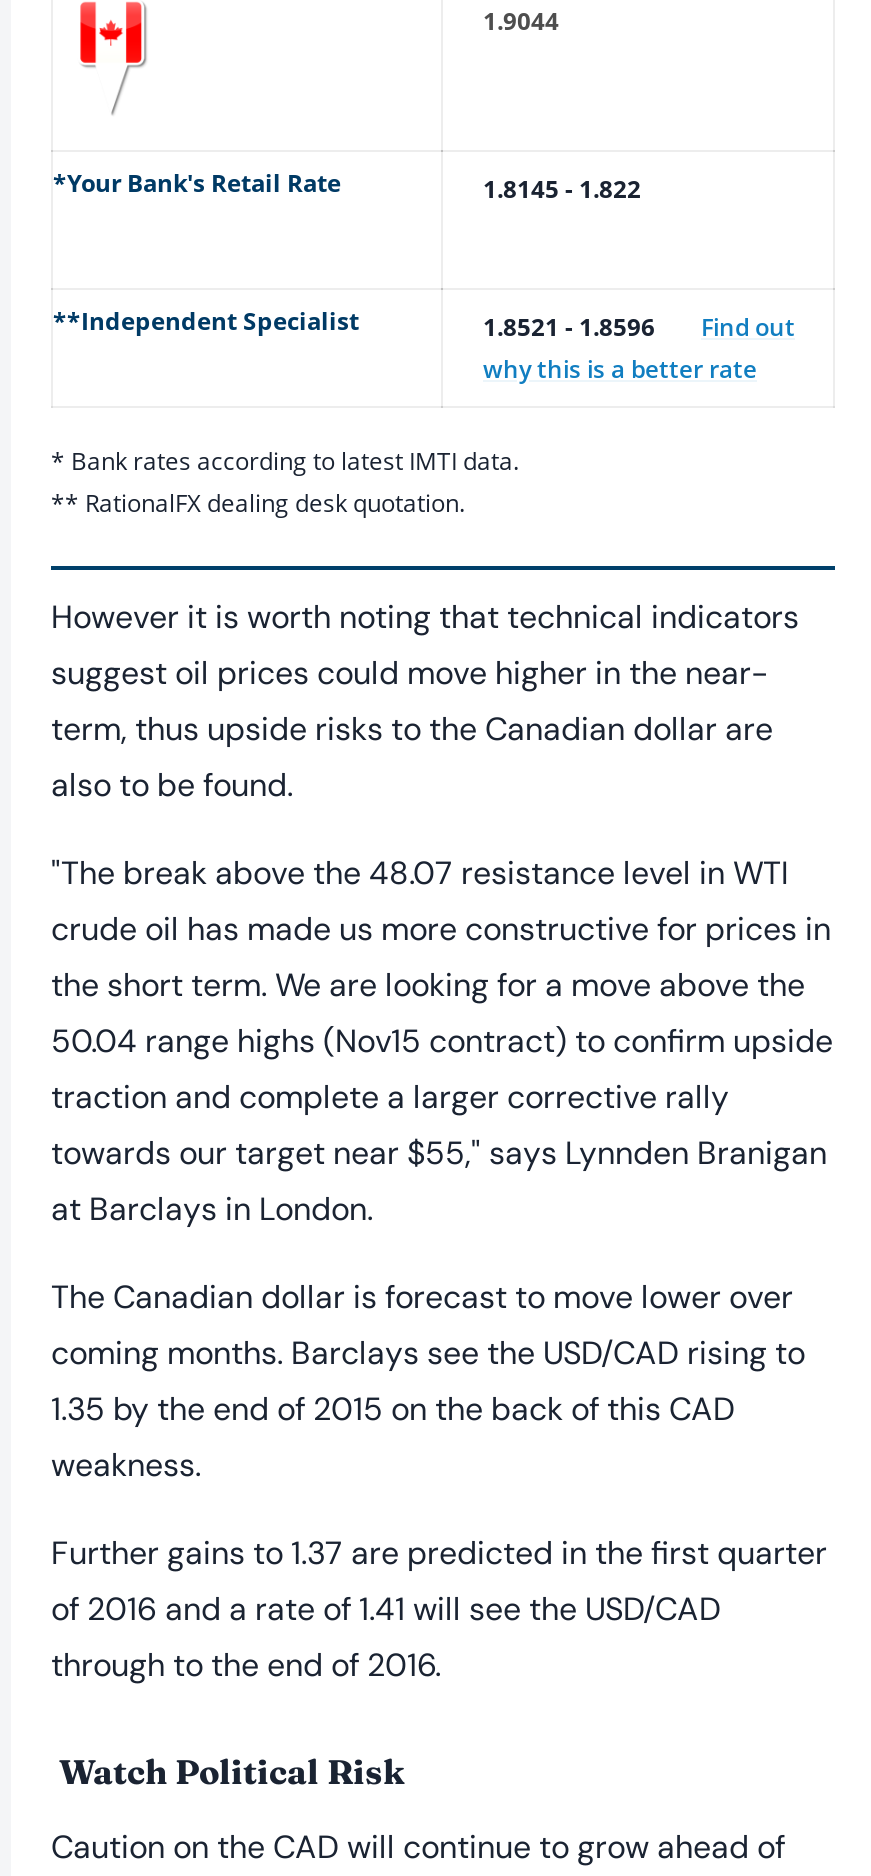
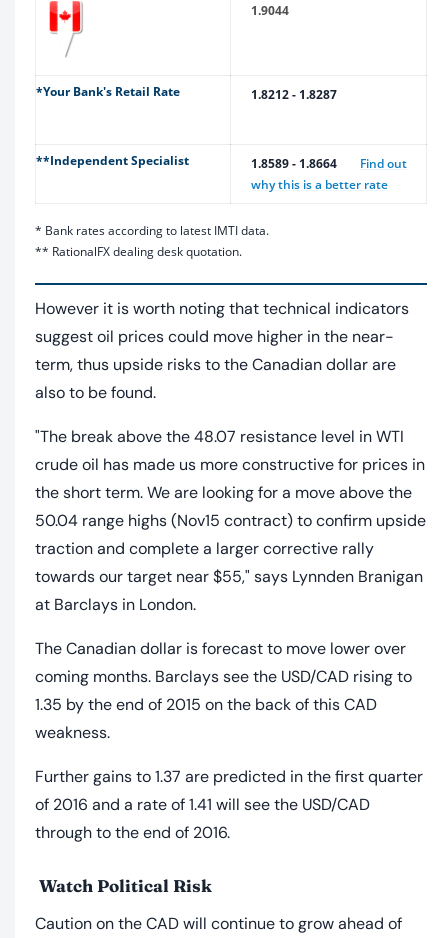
- 1.8145 - 1.822
+ 1.8212 - 1.8287

- 1.8521 - 1.8596 Find out
+ 1.8589 - 1.8664 Find out
